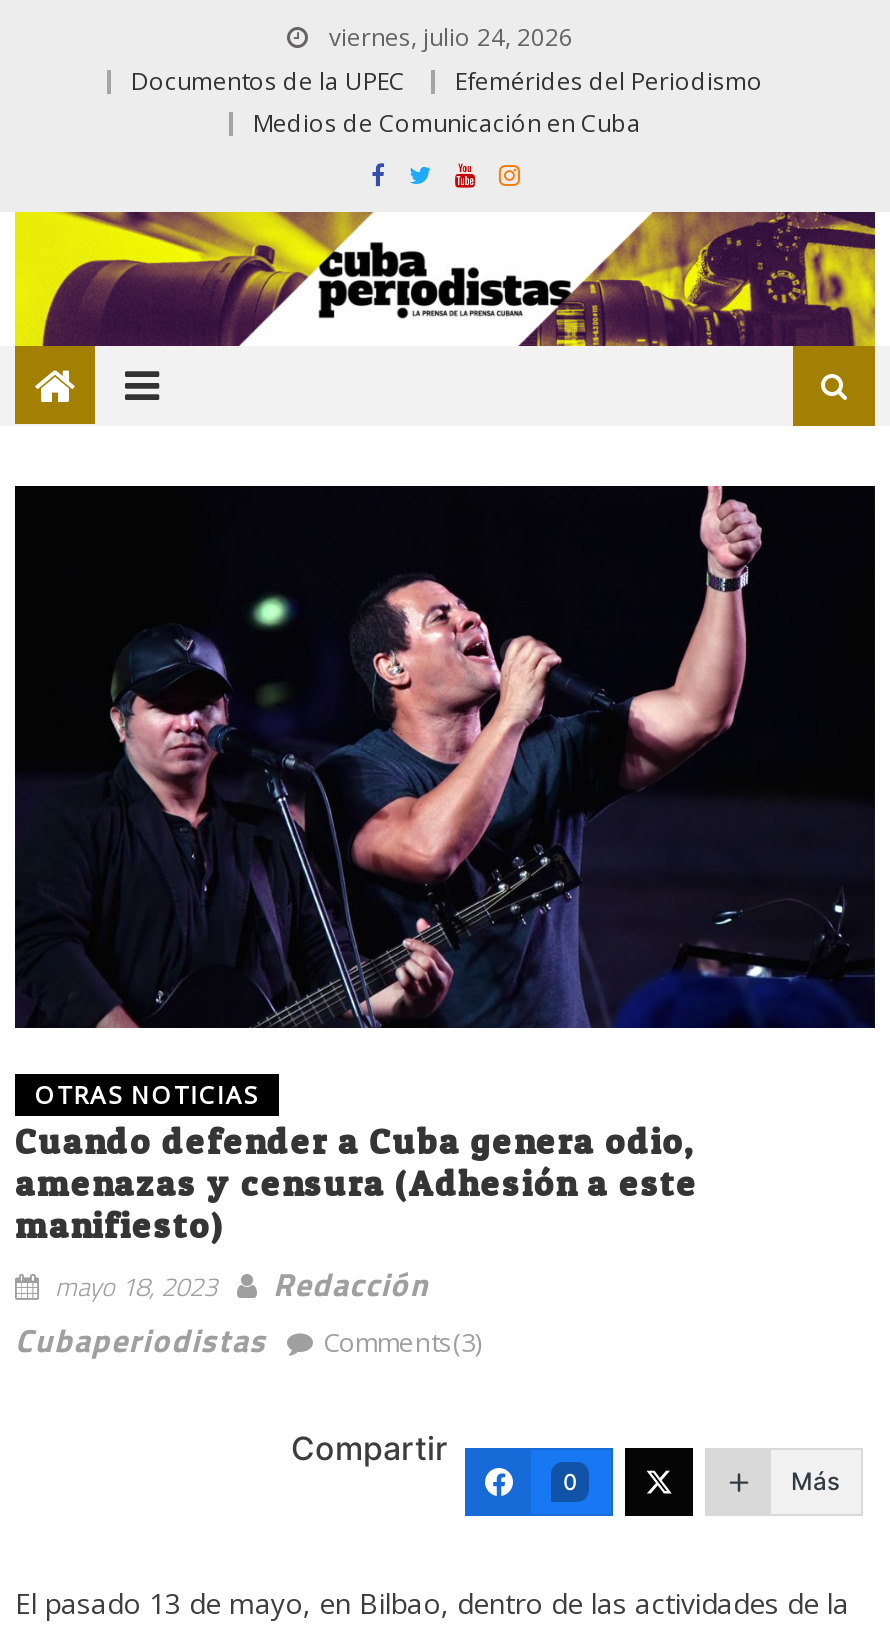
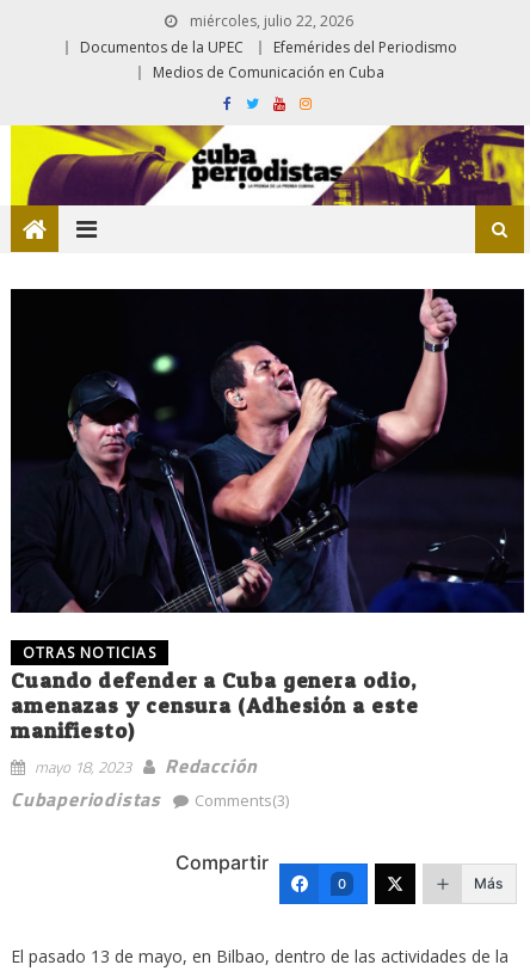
- viernes, julio 24, 2026
+ miércoles, julio 22, 2026
